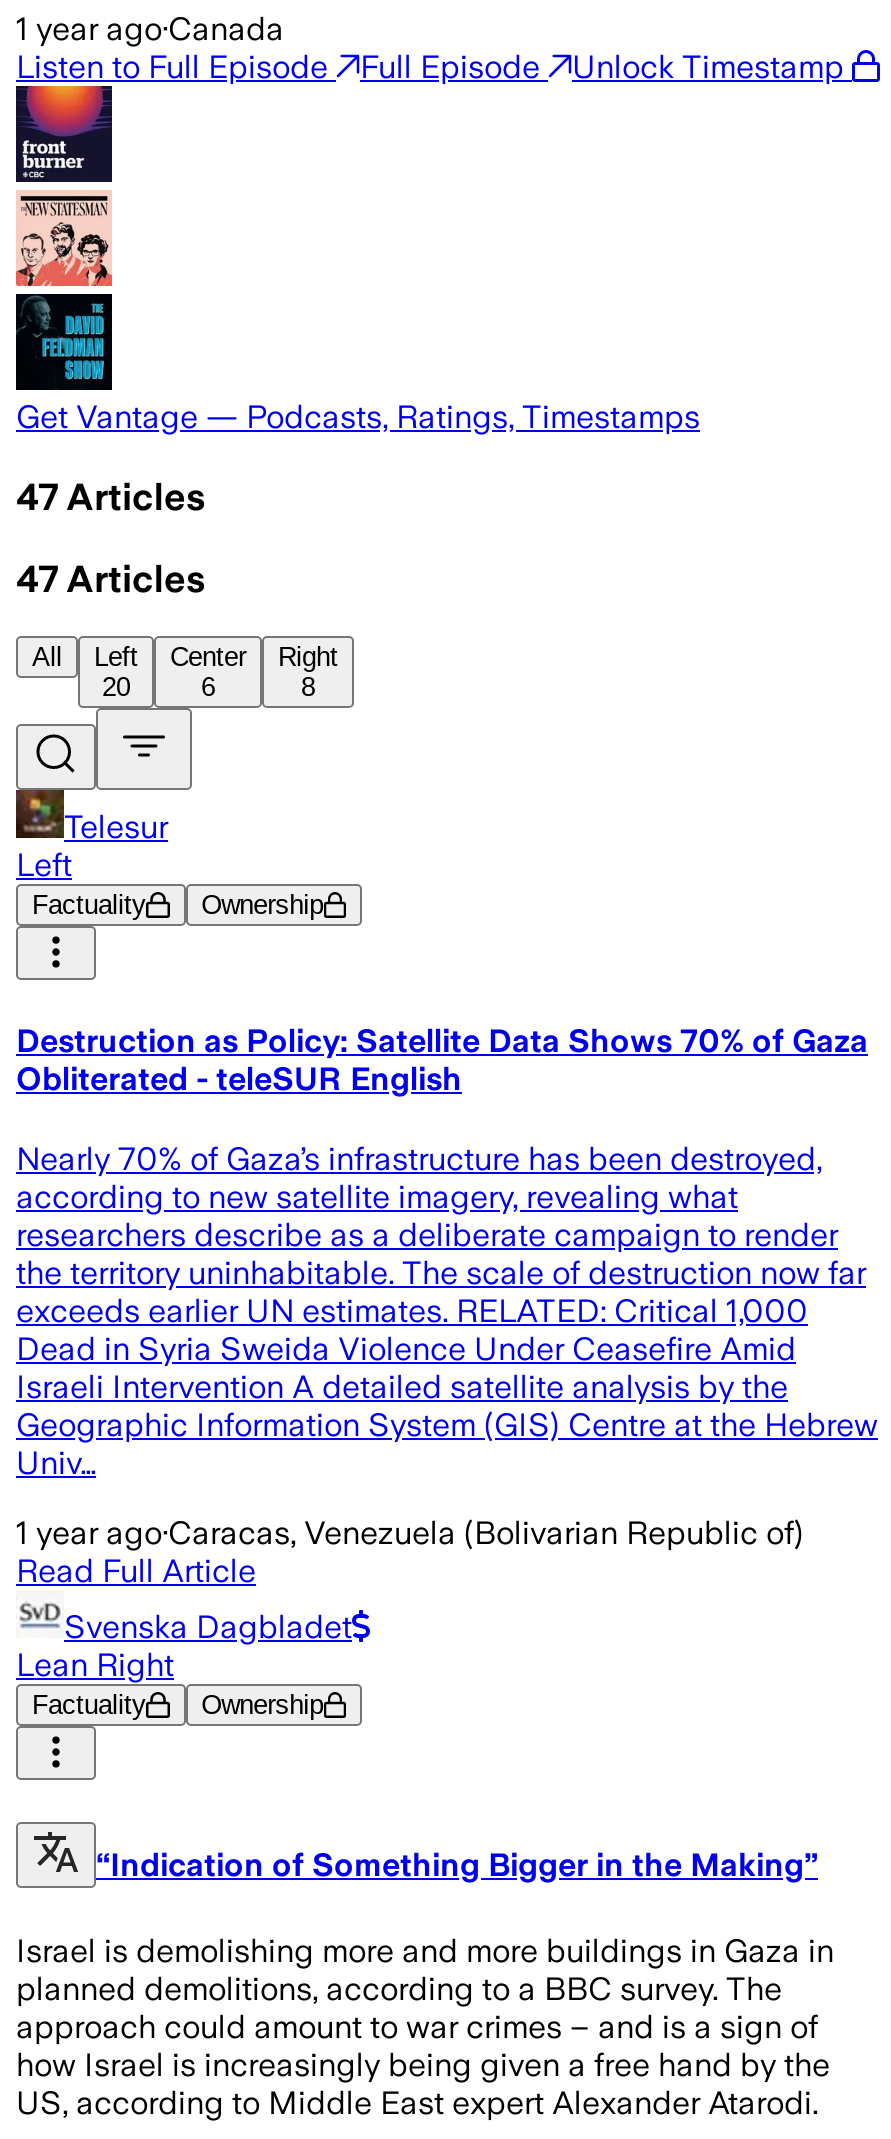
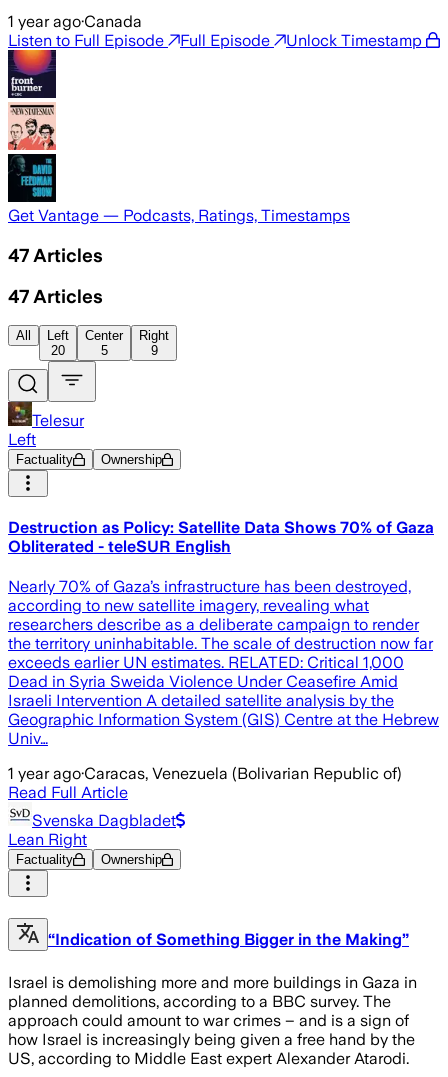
- 6
+ 5

- 8
+ 9
